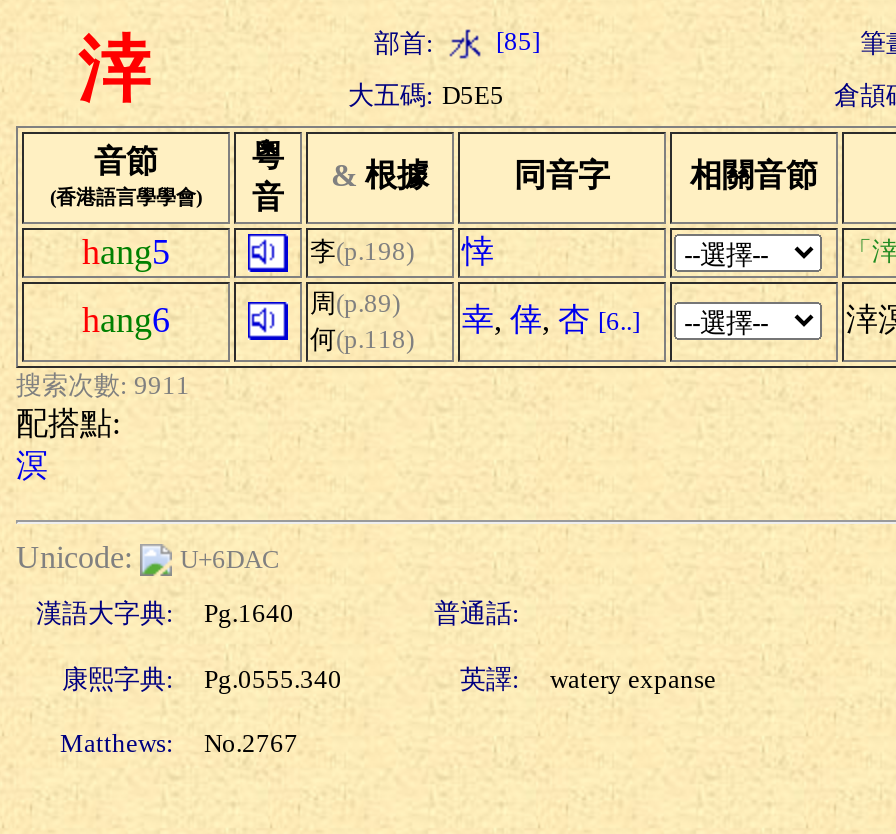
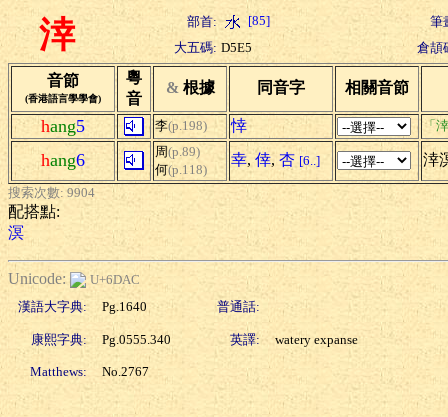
- 搜索次數: 9911
+ 搜索次數: 9904
